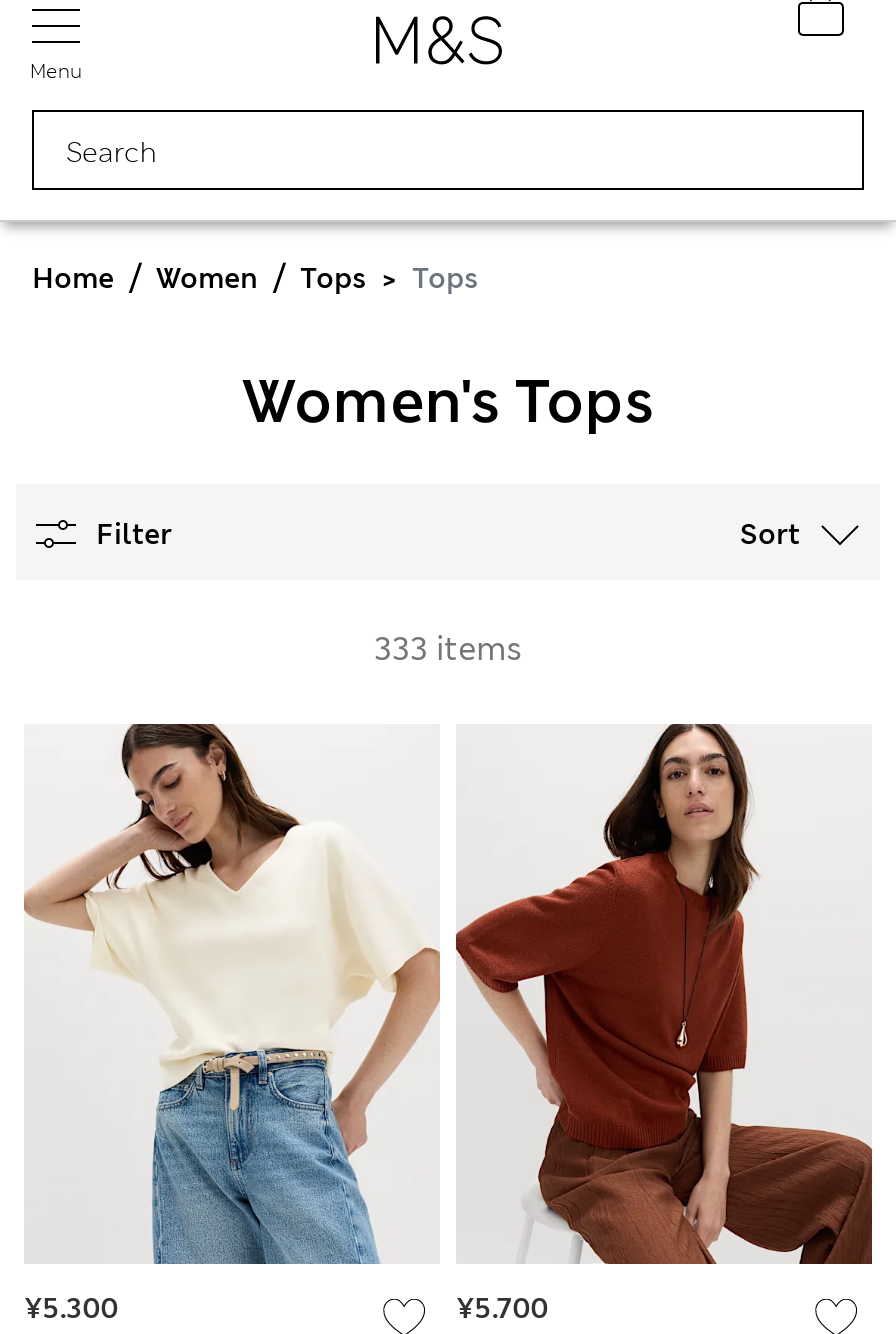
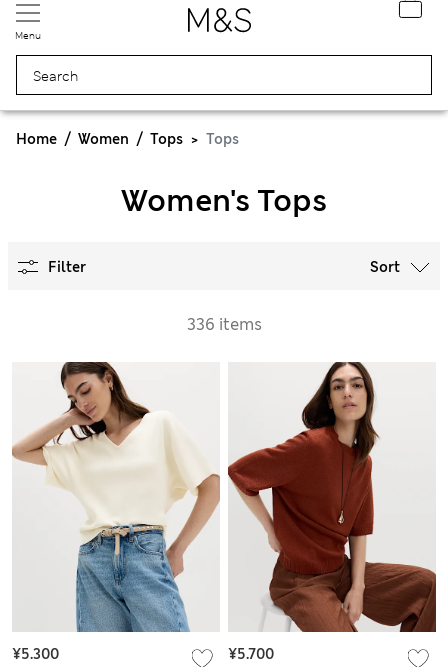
- 333 items
+ 336 items
